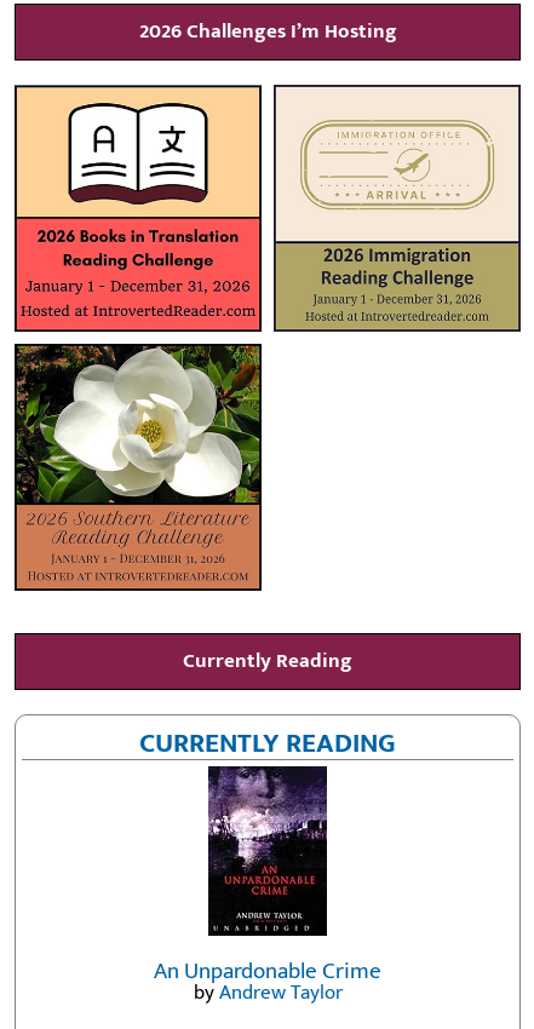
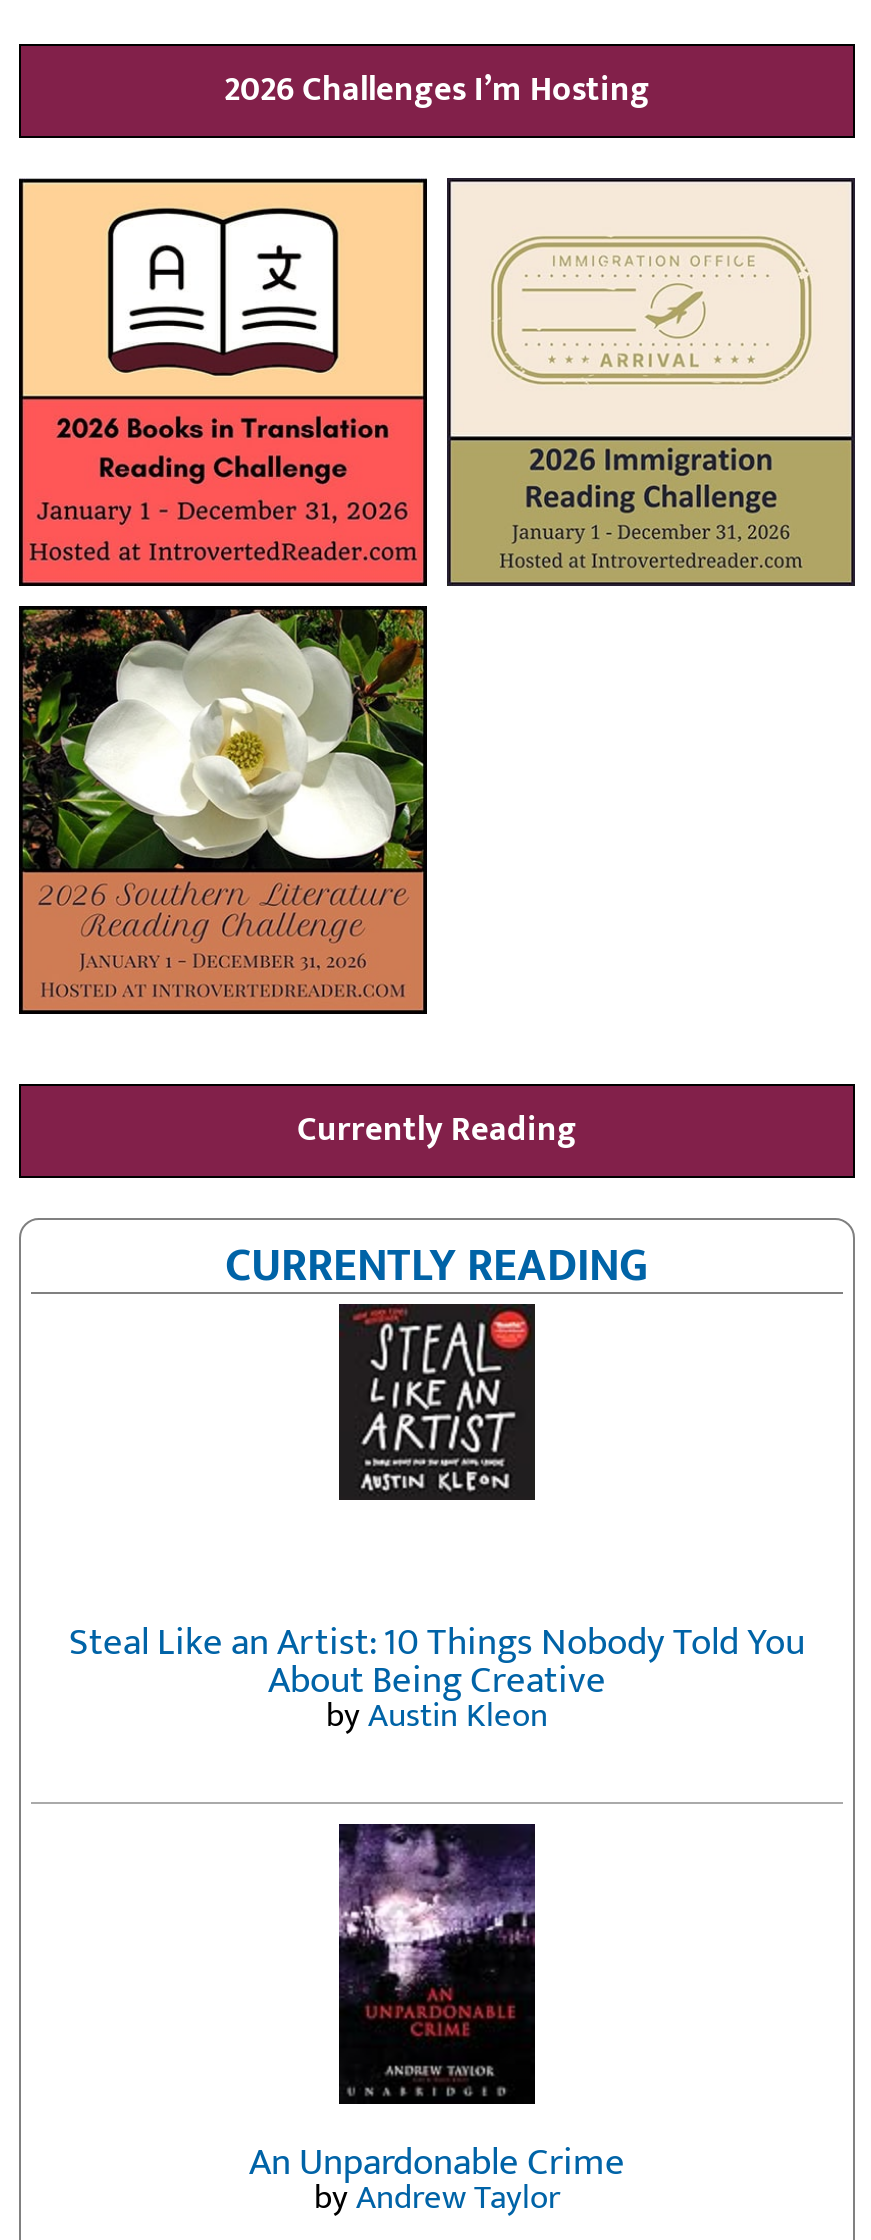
+ [image]
+ Steal Like an Artist: 10 Things Nobody Told You
+ About Being Creative
+ byAustin Kleon
